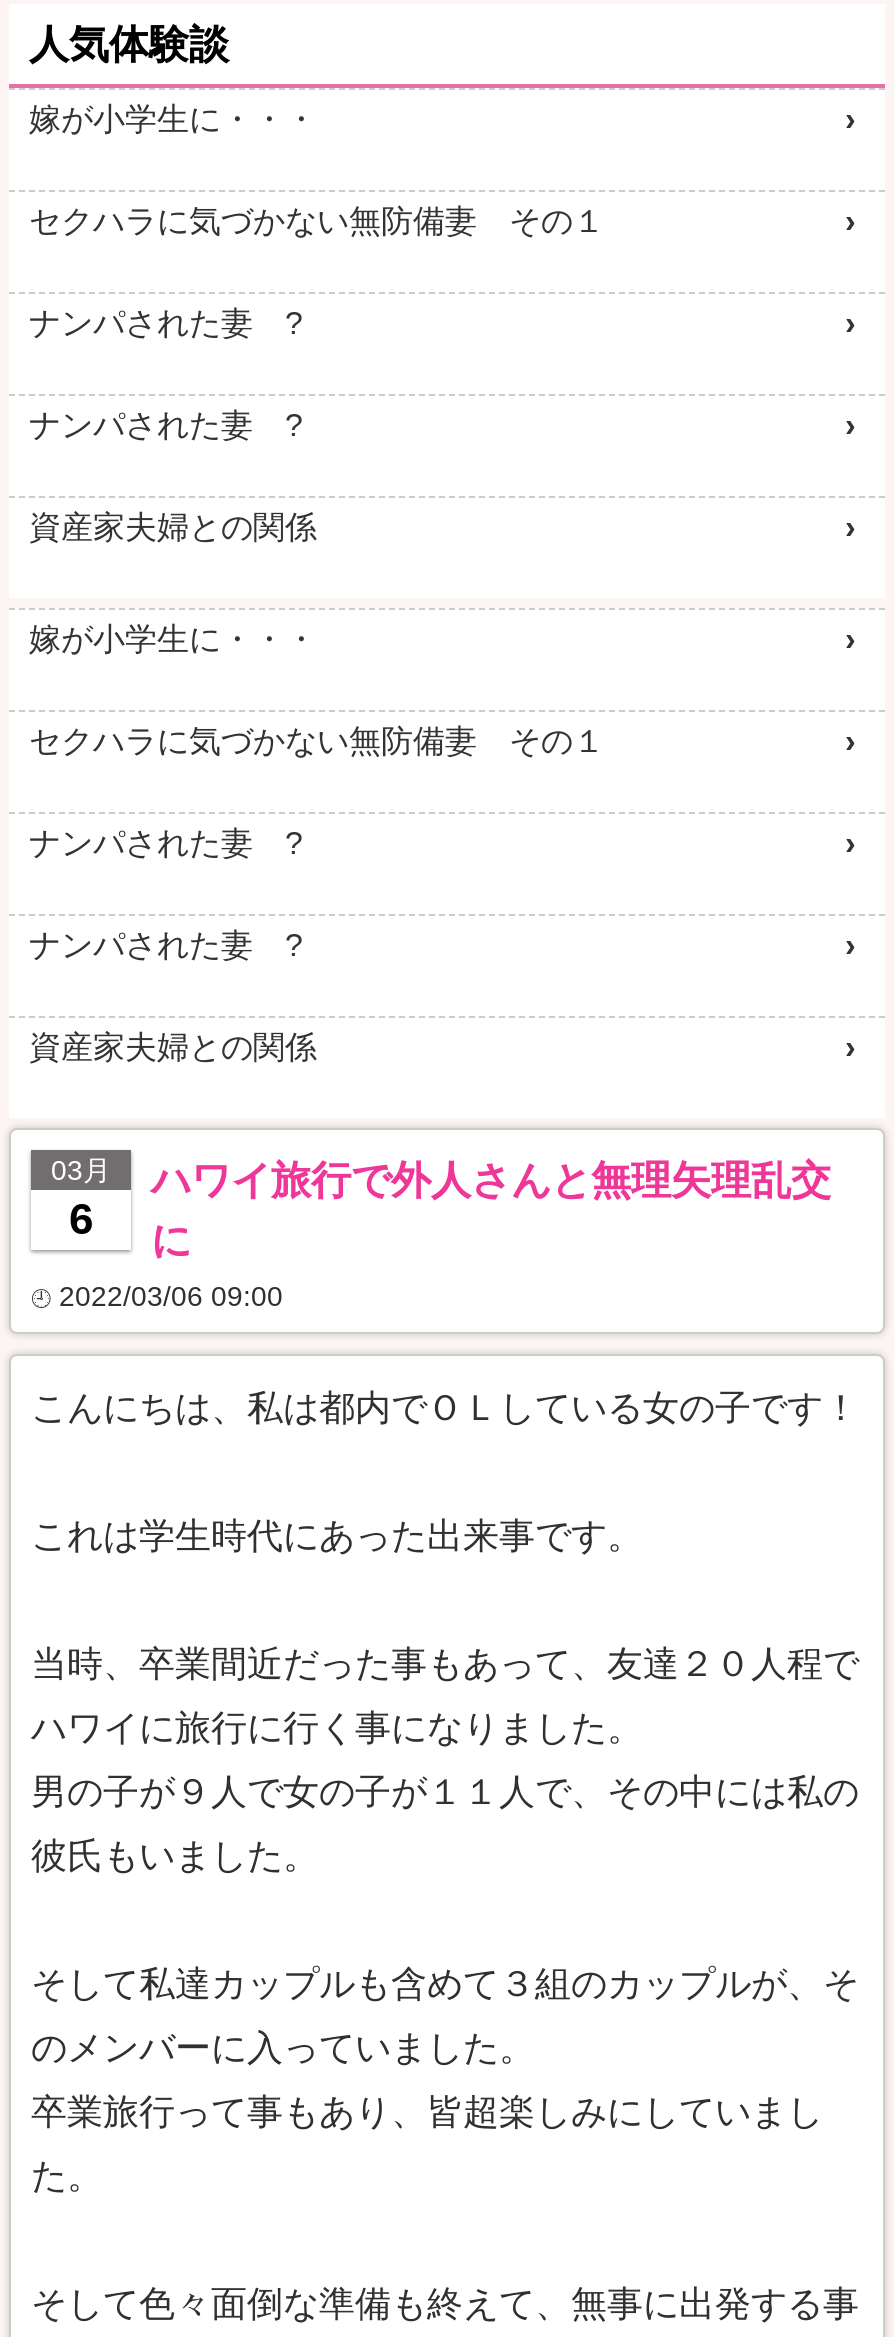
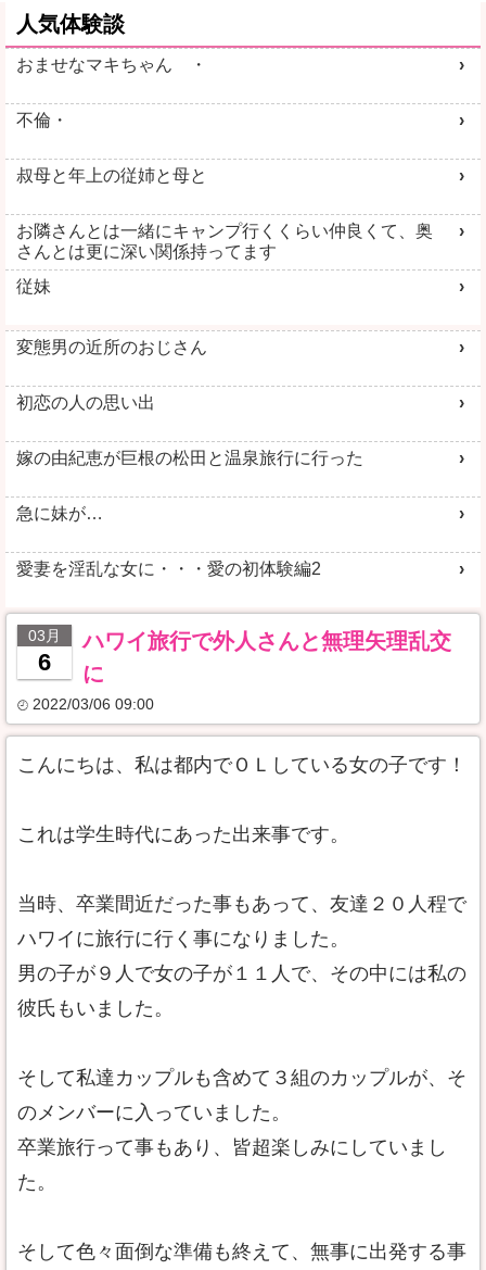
- 嫁が小学生に・・・
+ おませなマキちゃん ・

- セクハラに気づかない無防備妻 その１
+ 不倫・

- ナンパされた妻 ?
+ 叔母と年上の従姉と母と

- ナンパされた妻 ?
+ お隣さんとは一緒にキャンプ行くくらい仲良くて、奥
+ さんとは更に深い関係持ってます

- 資産家夫婦との関係
+ 従妹

- 嫁が小学生に・・・
+ 変態男の近所のおじさん

- セクハラに気づかない無防備妻 その１
+ 初恋の人の思い出

- ナンパされた妻 ?
+ 嫁の由紀恵が巨根の松田と温泉旅行に行った

- ナンパされた妻 ?
+ 急に妹が…

- 資産家夫婦との関係
+ 愛妻を淫乱な女に・・・愛の初体験編2
